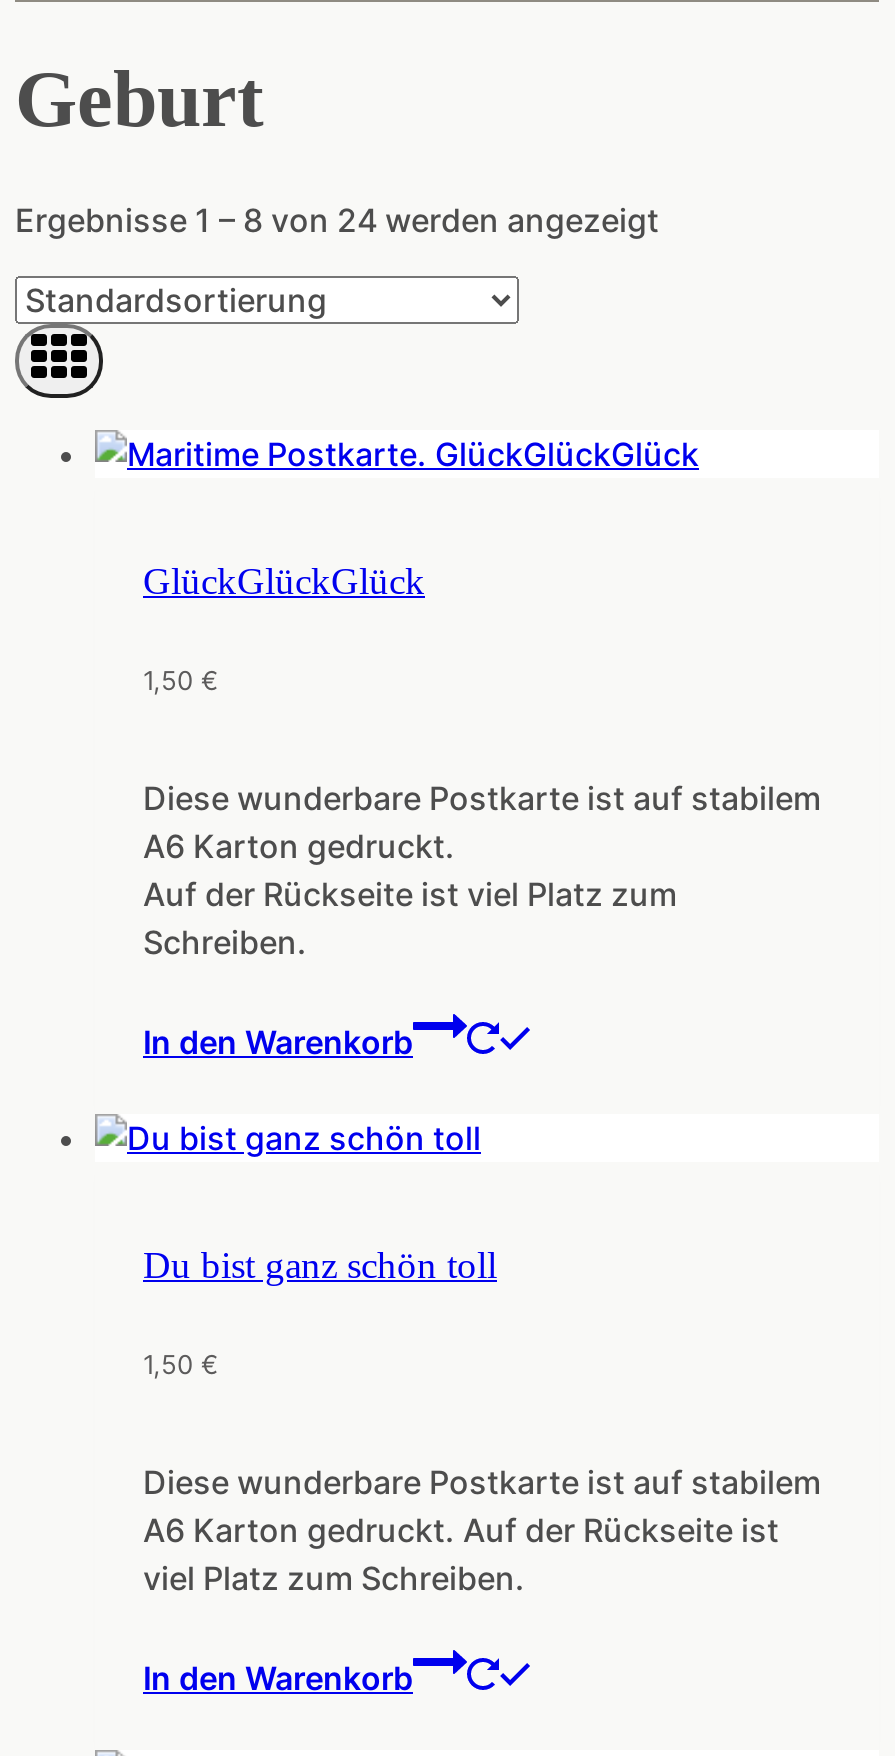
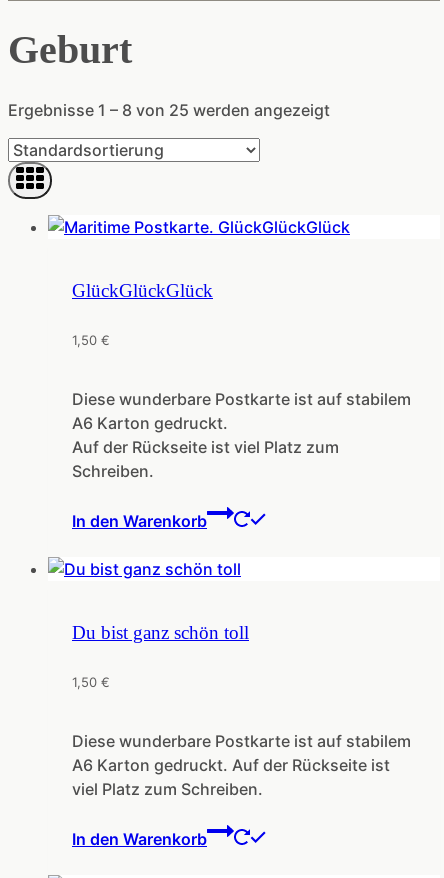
- Ergebnisse 1 – 8 von 24 werden angezeigt
+ Ergebnisse 1 – 8 von 25 werden angezeigt
